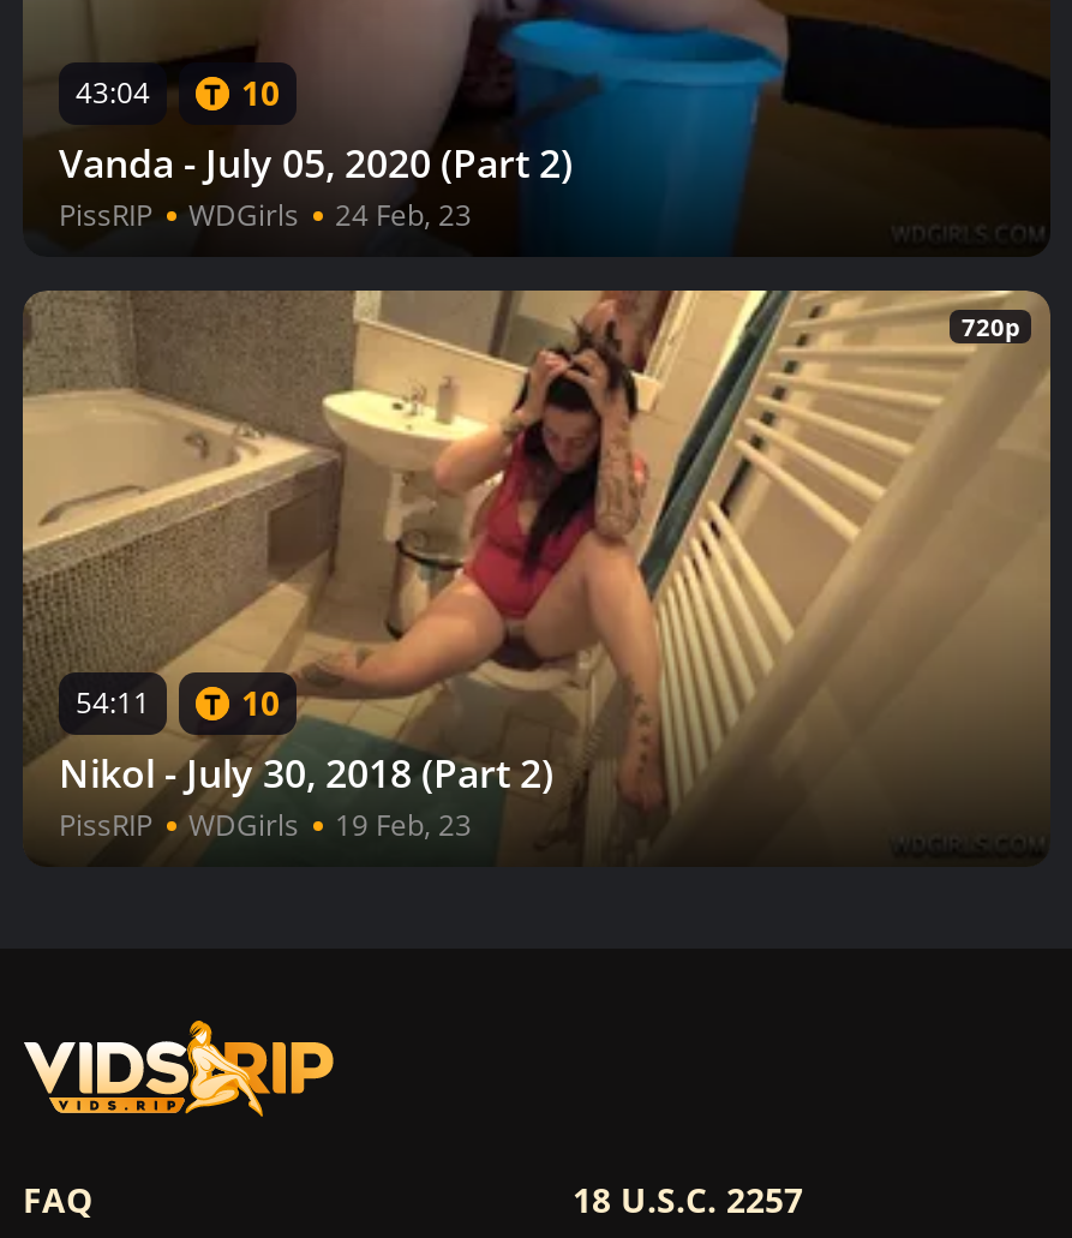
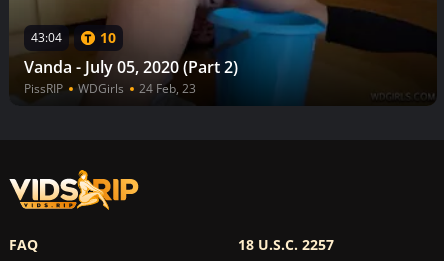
- [image]
- 720p

- 54:11
- 10
- Nikol - July 30, 2018 (Part 2)
- PissRIP
- WDGirls
- 19 Feb, 23
